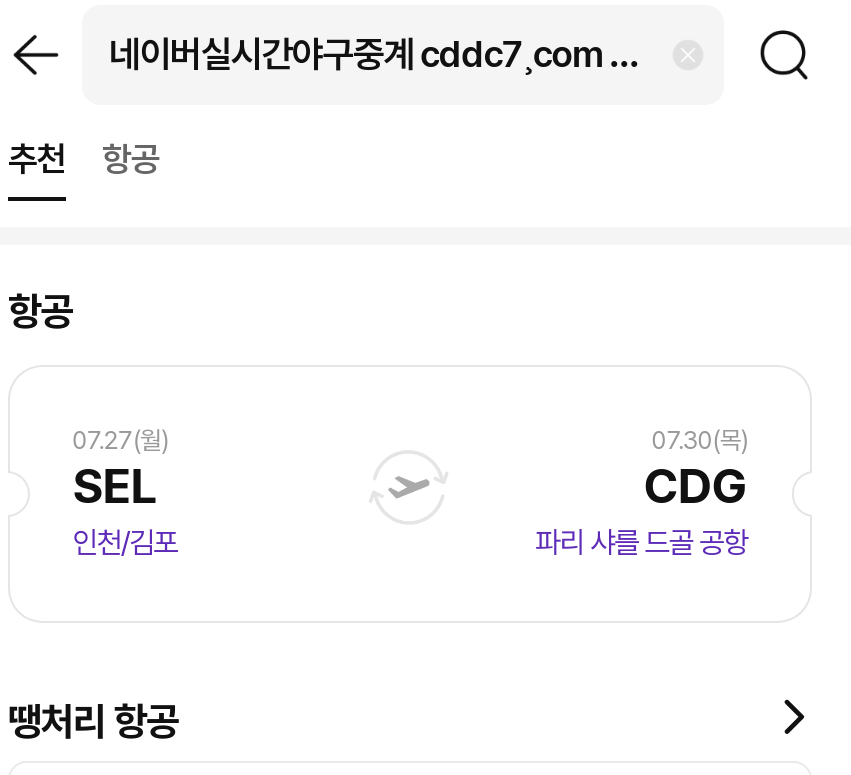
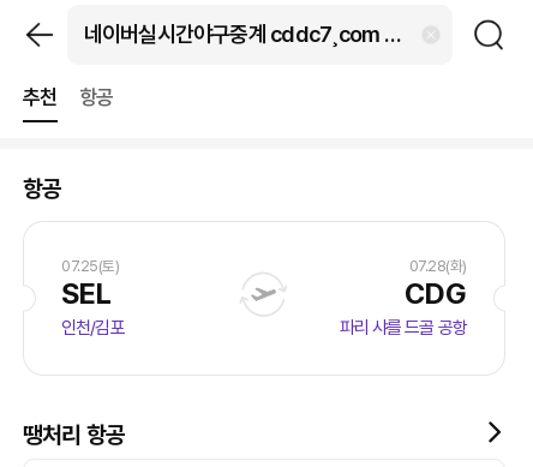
- 07.27(월)
+ 07.25(토)

- 07.30(목)
+ 07.28(화)
